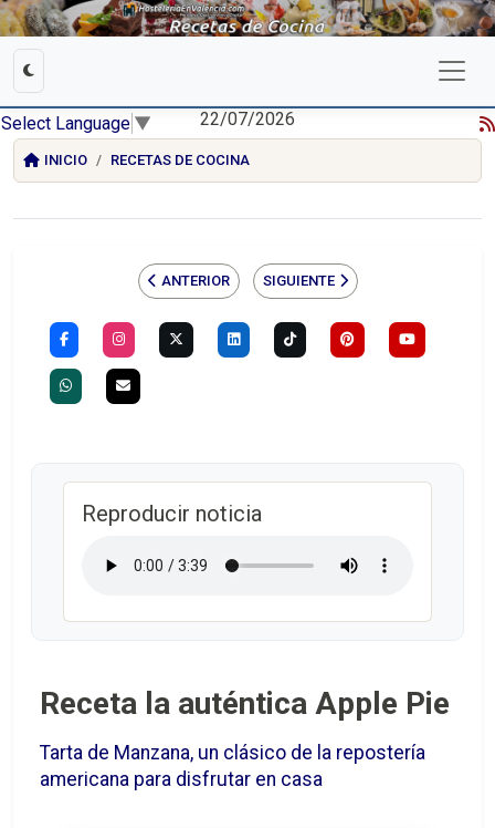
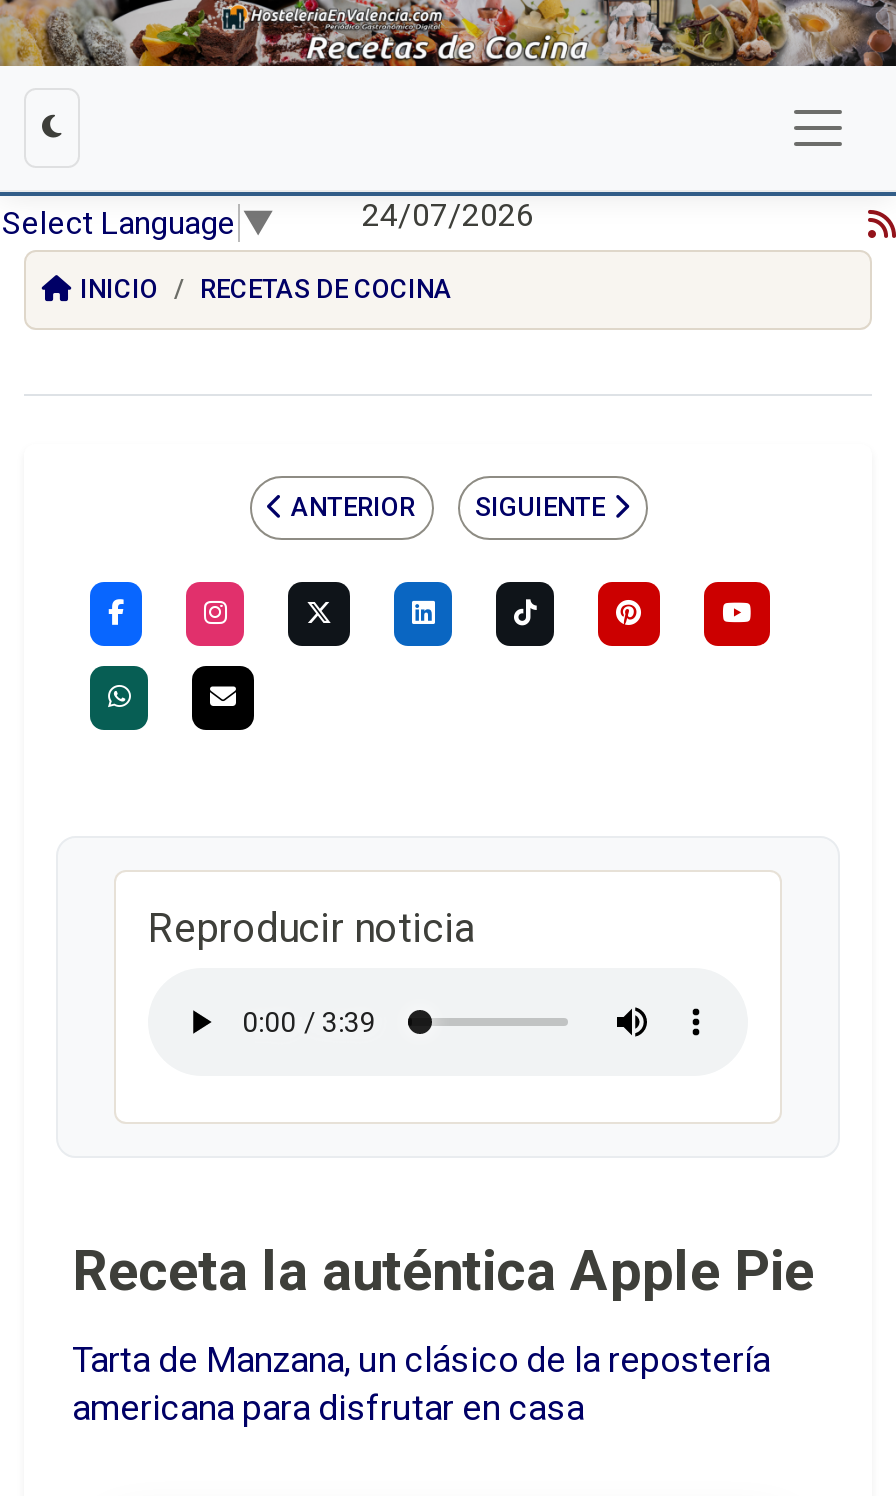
- 22/07/2026
+ 24/07/2026
